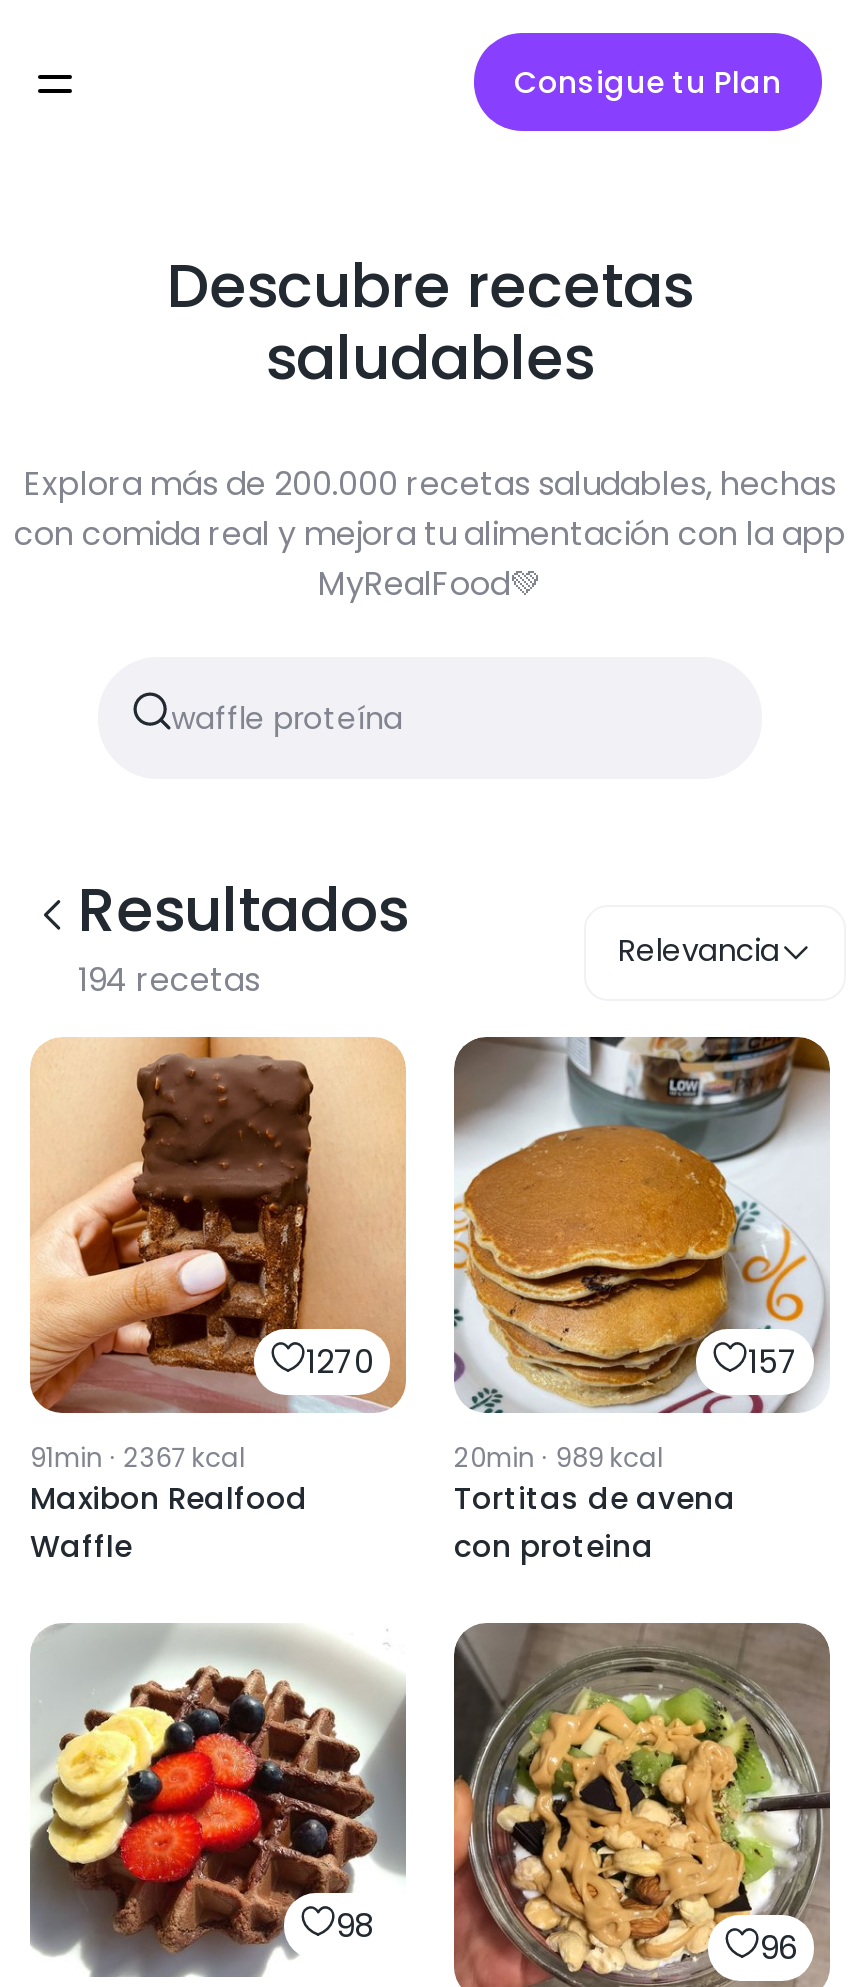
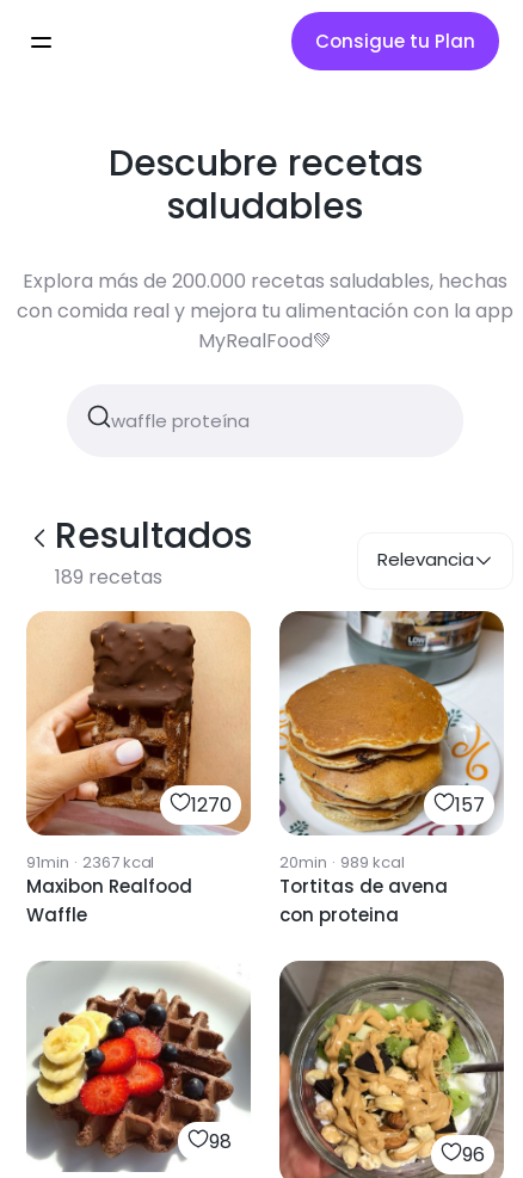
- 194 recetas
+ 189 recetas
